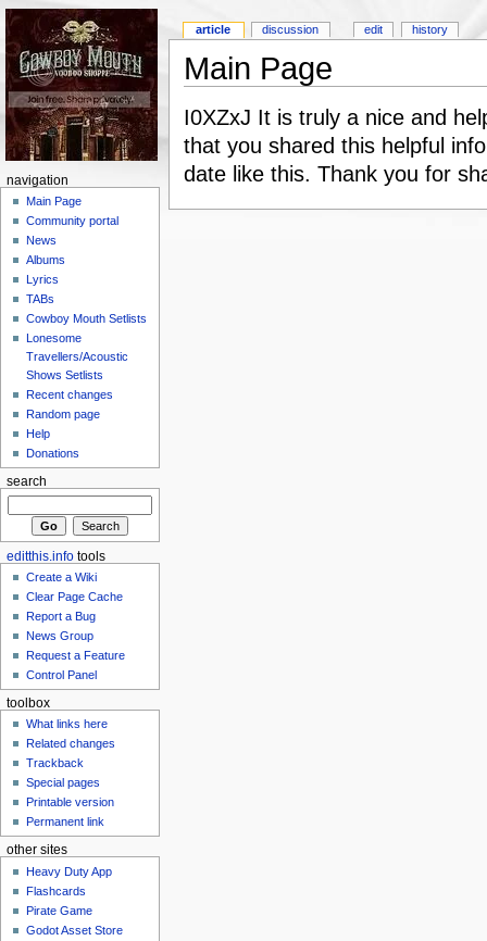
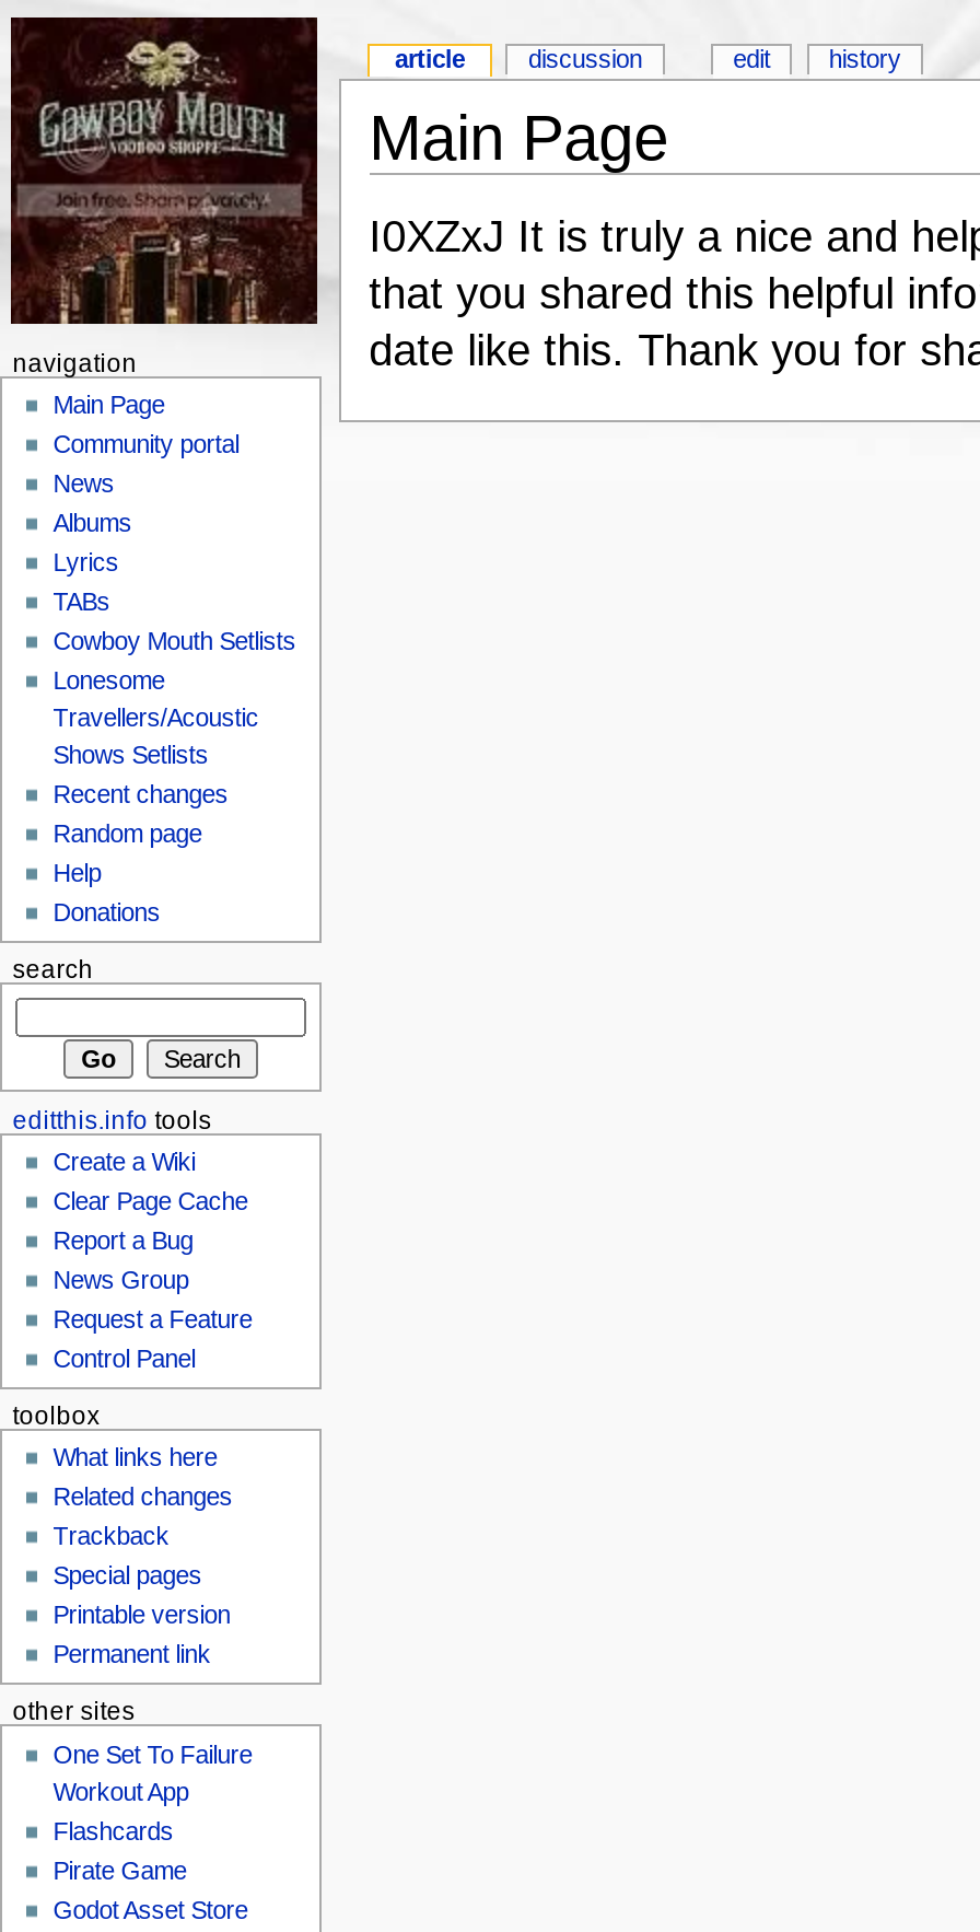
- Heavy Duty App
+ One Set To Failure
+ Workout App
